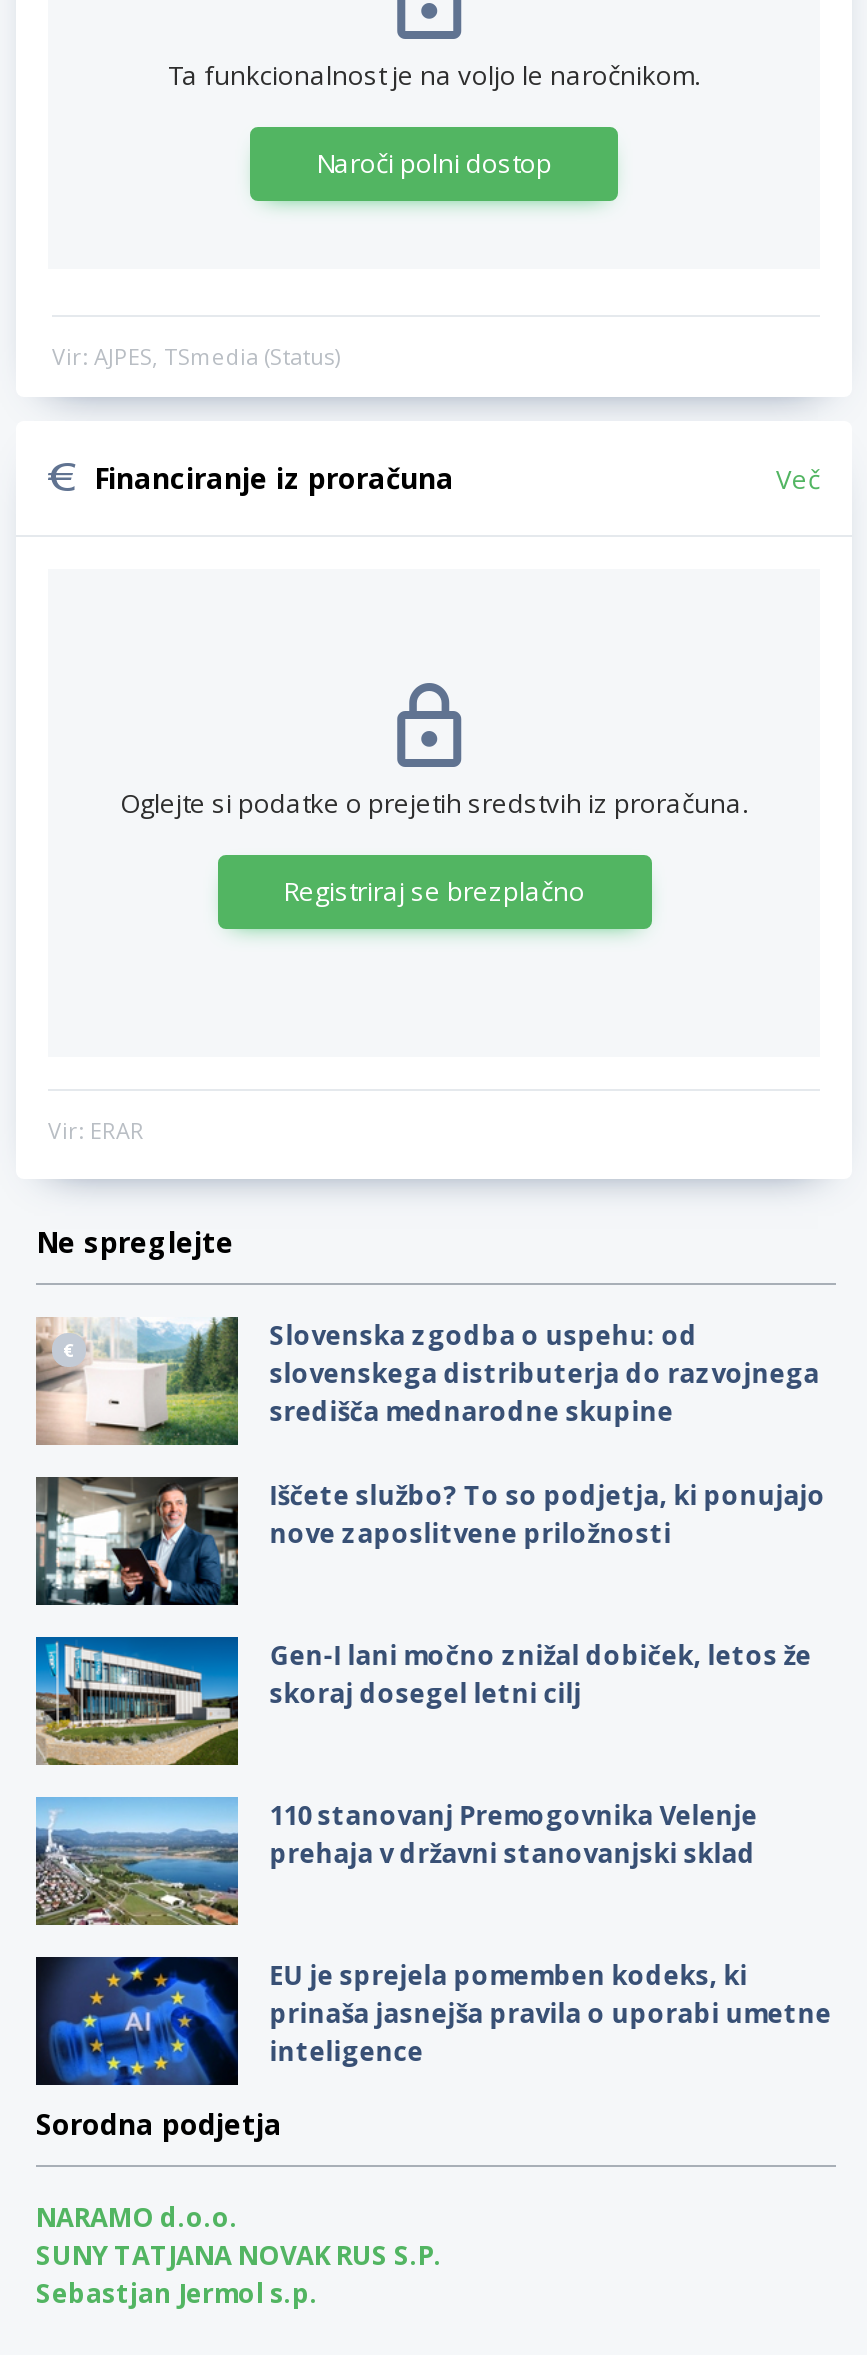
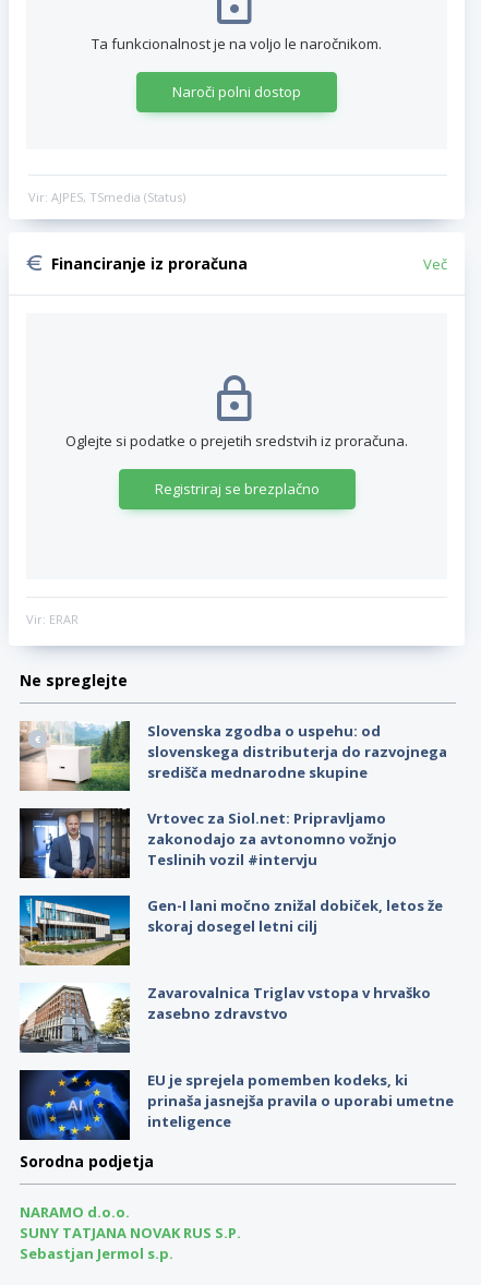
- [image]
- Iščete službo? To so podjetja, ki ponujajo
- nove zaposlitvene priložnosti
+ [image]
+ Vrtovec za Siol.net: Pripravljamo
+ zakonodajo za avtonomno vožnjo
+ Teslinih vozil #intervju

- [image]
- 110 stanovanj Premogovnika Velenje
- prehaja v državni stanovanjski sklad
+ [image]
+ Zavarovalnica Triglav vstopa v hrvaško
+ zasebno zdravstvo
